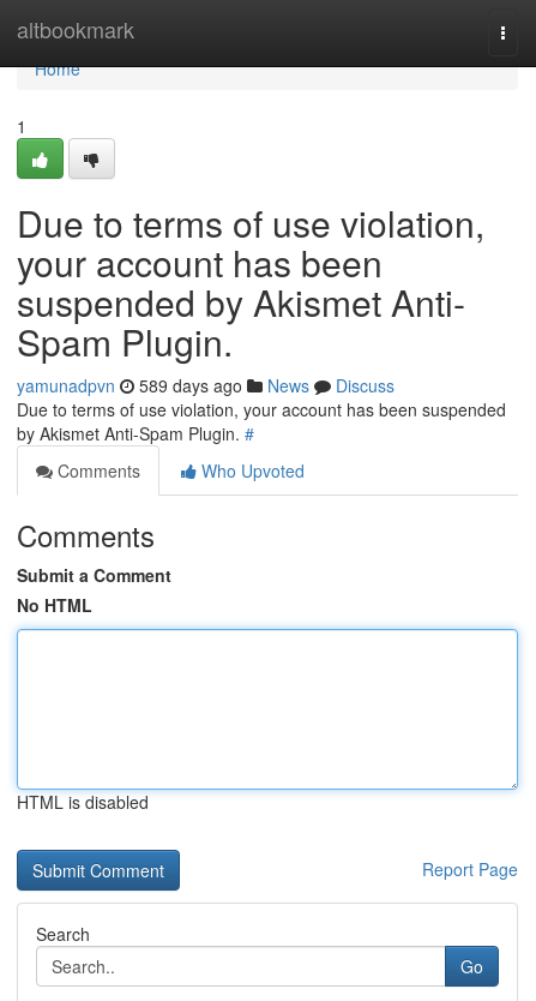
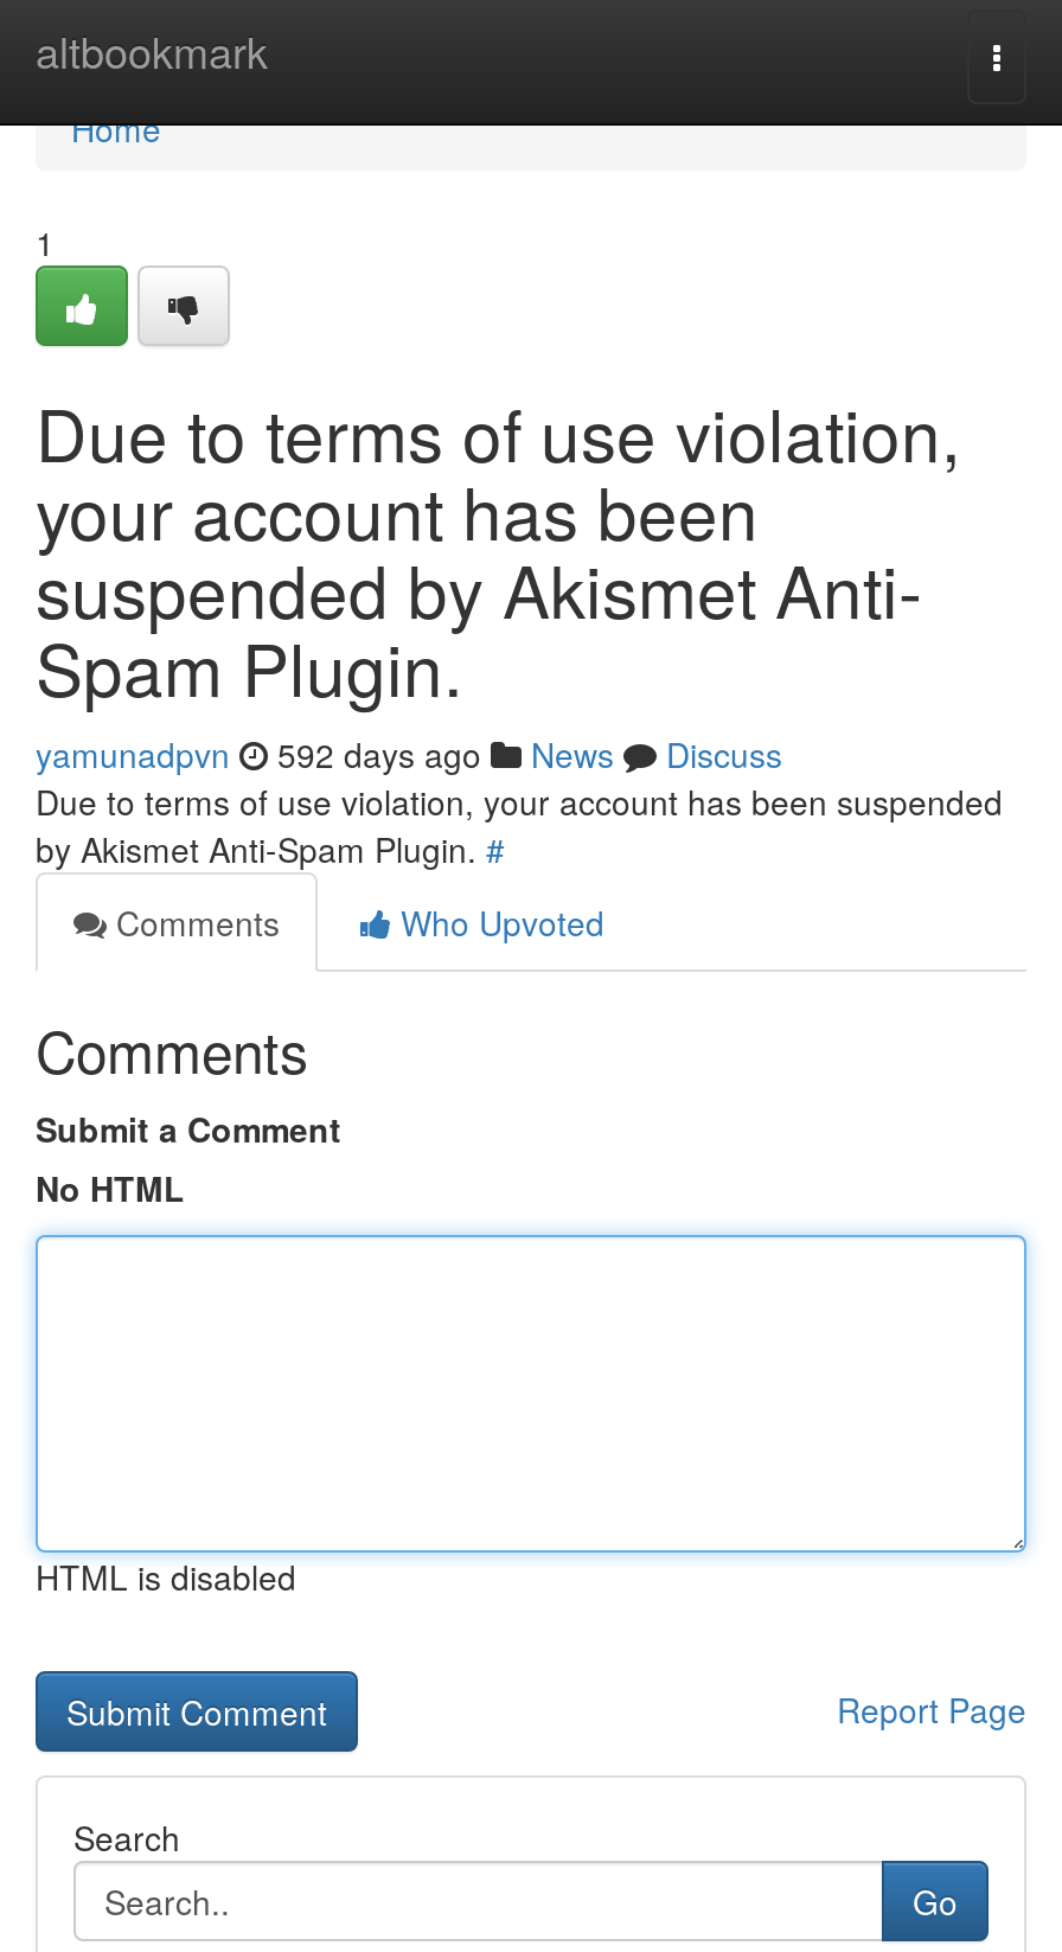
- yamunadpvn 589 days ago News Discuss
+ yamunadpvn 592 days ago News Discuss
